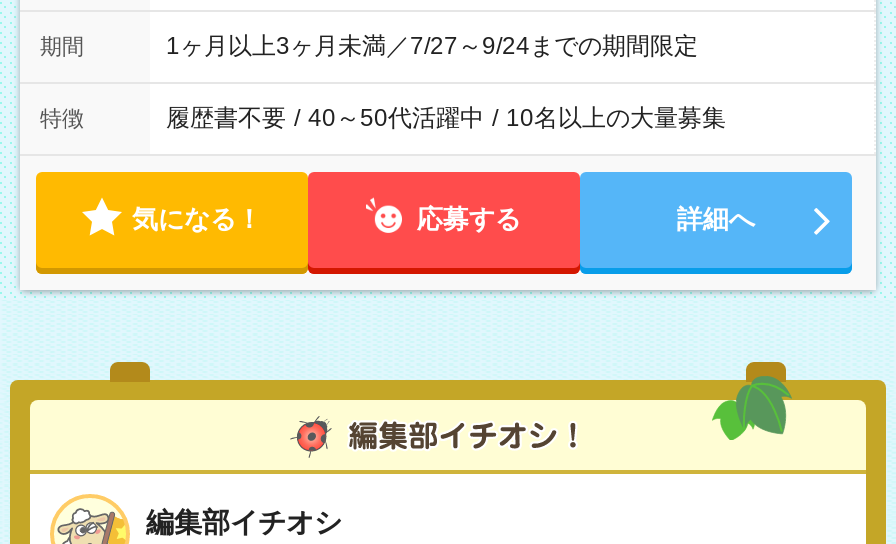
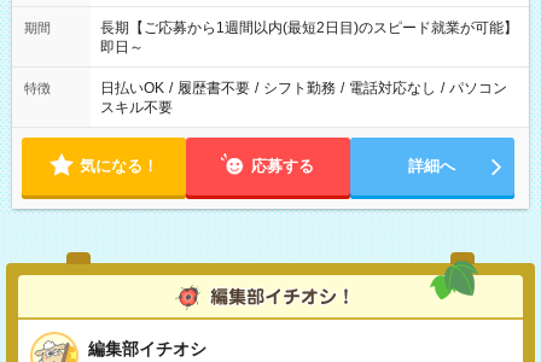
- 1ヶ月以上3ヶ月未満／7/27～9/24までの期間限定
+ 長期【ご応募から1週間以内(最短2日目)のスピード就業が可能】
+ 即日～

- 履歴書不要 / 40～50代活躍中 / 10名以上の大量募集
+ 日払いOK / 履歴書不要 / シフト勤務 / 電話対応なし / パソコン
+ スキル不要
